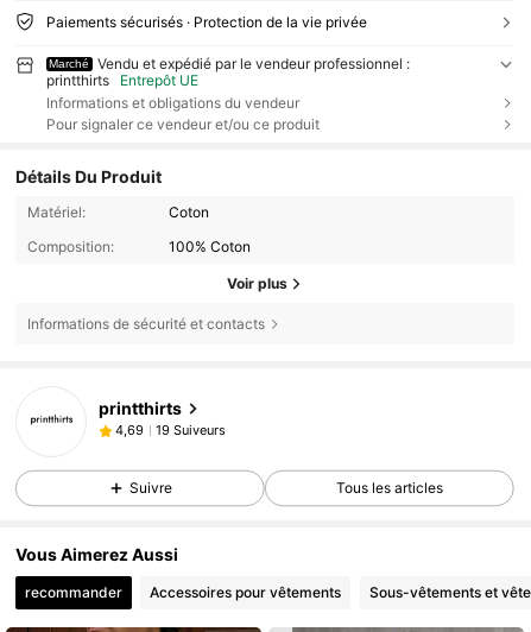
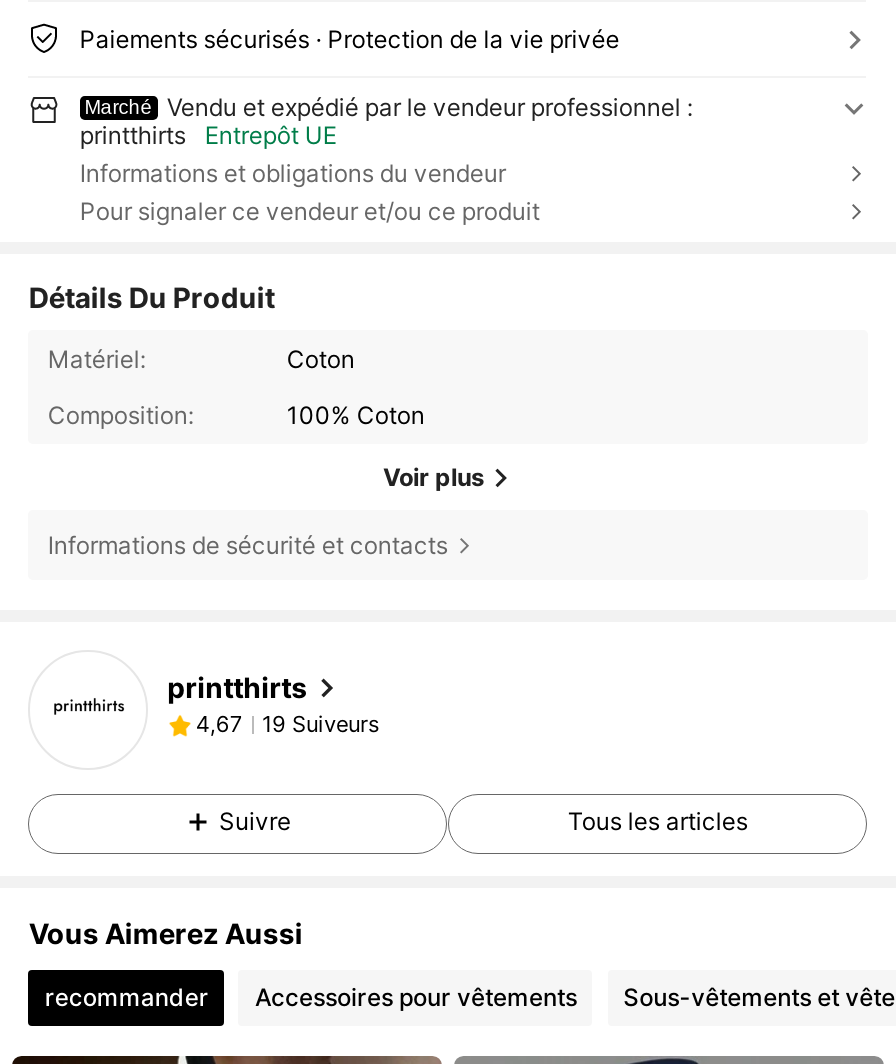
- 4,69 19 Suiveurs
+ 4,67 19 Suiveurs
